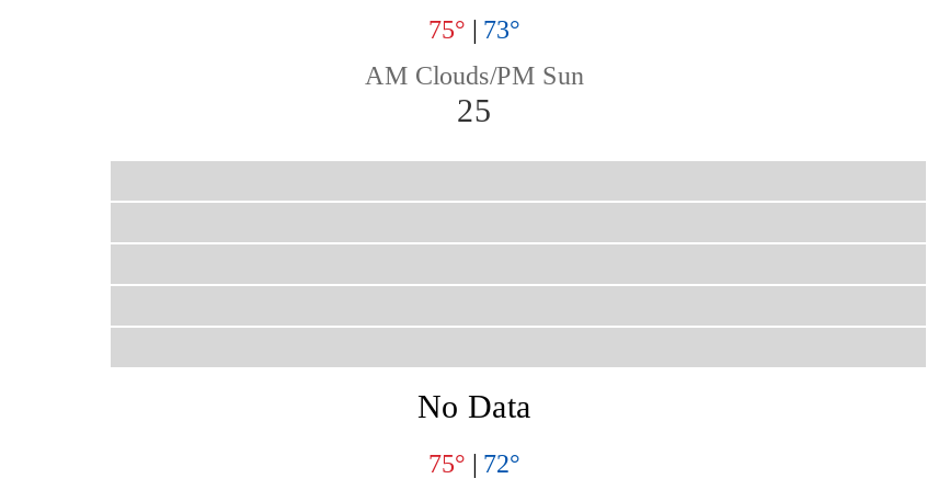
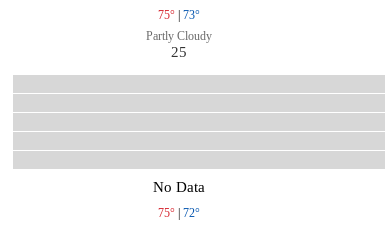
- AM Clouds/PM Sun
+ Partly Cloudy
